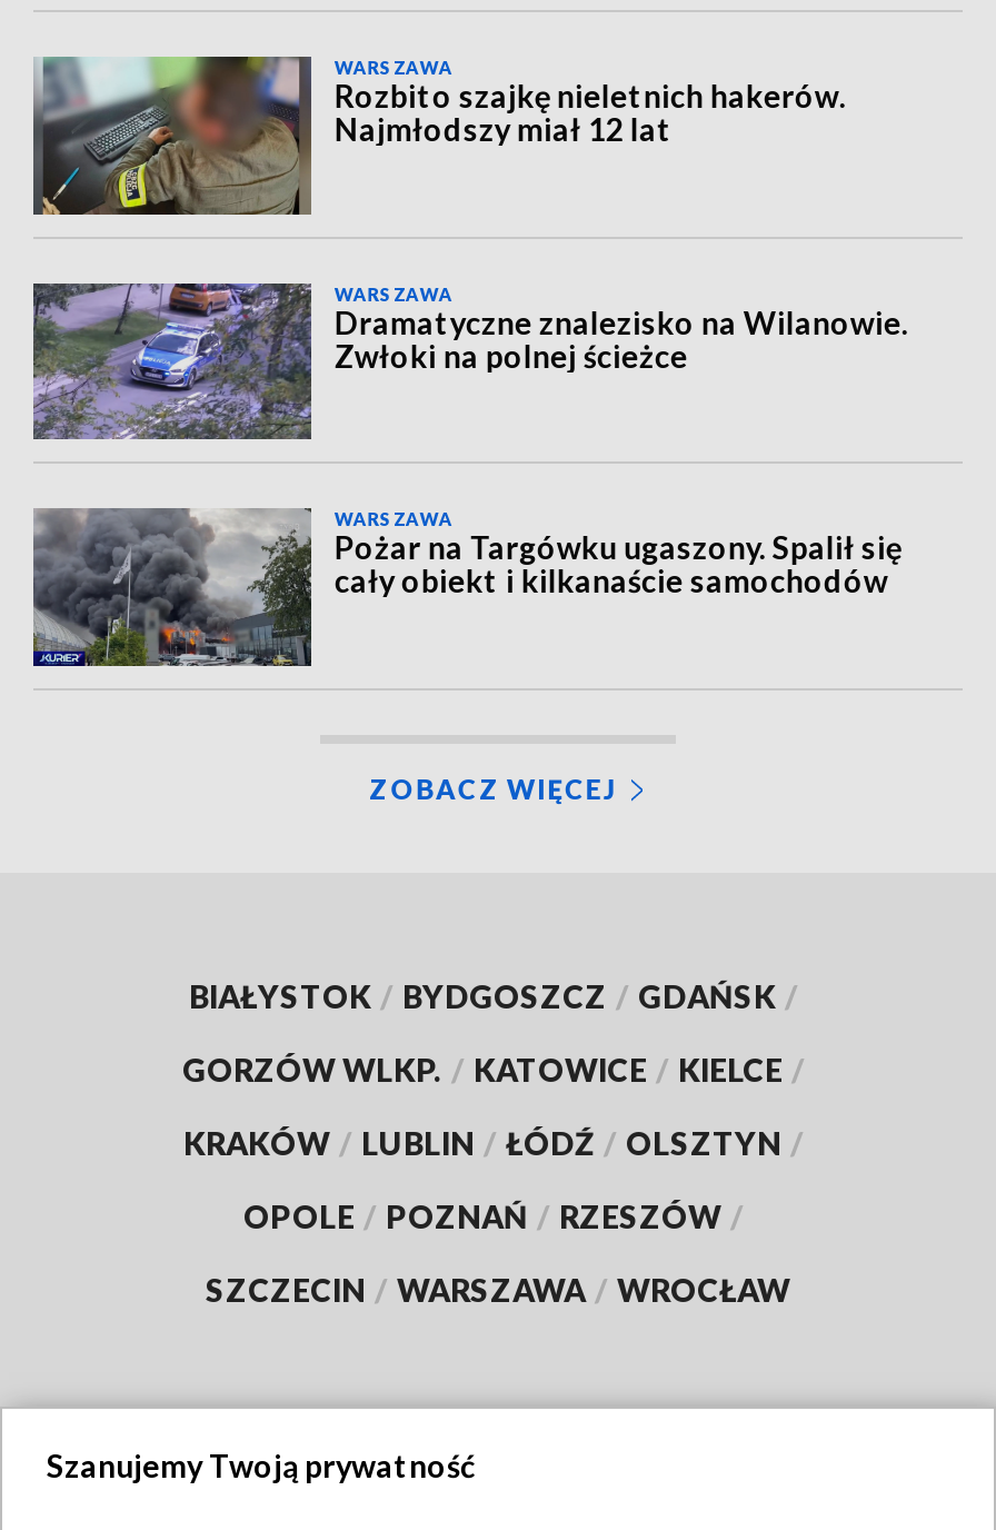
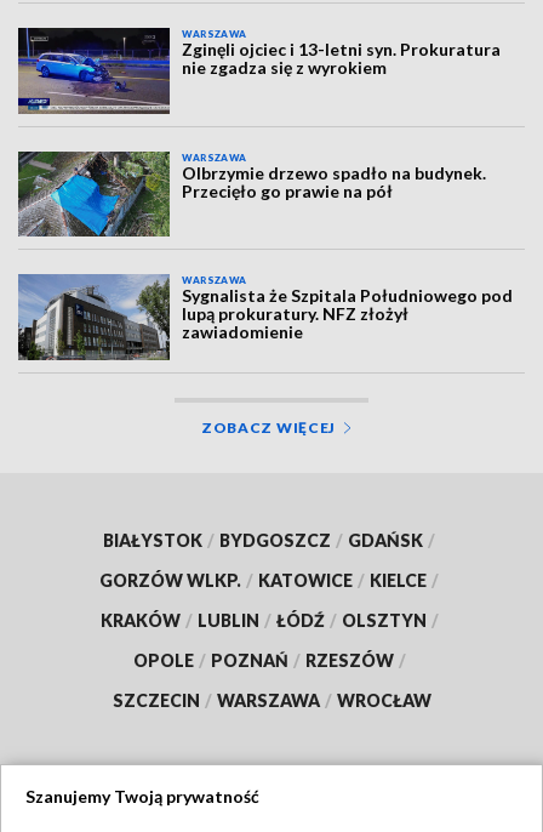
- [image]
- Rozbito szajkę nieletnich hakerów.
- Najmłodszy miał 12 lat
+ [image]
+ Zginęli ojciec i 13-letni syn. Prokuratura
+ nie zgadza się z wyrokiem

- [image]
- Dramatyczne znalezisko na Wilanowie.
- Zwłoki na polnej ścieżce
+ [image]
+ Olbrzymie drzewo spadło na budynek.
+ Przecięło go prawie na pół

- [image]
- Pożar na Targówku ugaszony. Spalił się
- cały obiekt i kilkanaście samochodów
+ [image]
+ Sygnalista że Szpitala Południowego pod
+ lupą prokuratury. NFZ złożył
+ zawiadomienie
